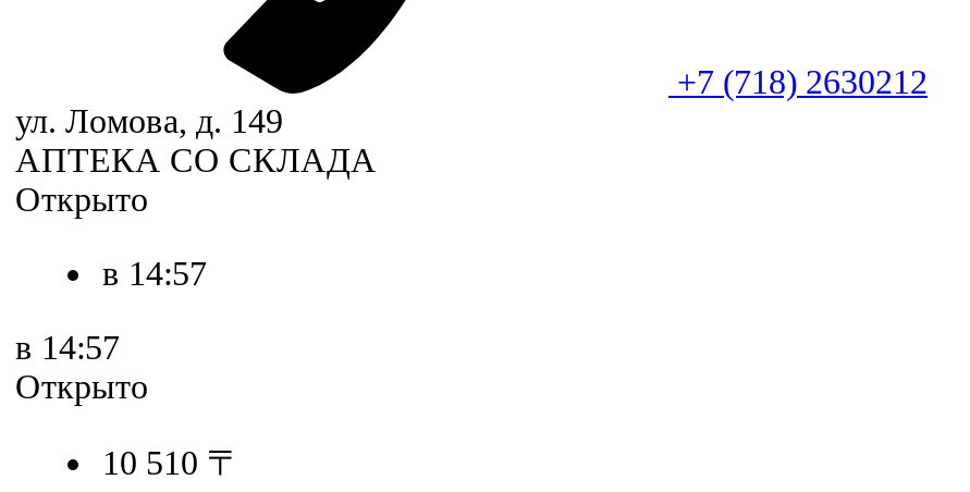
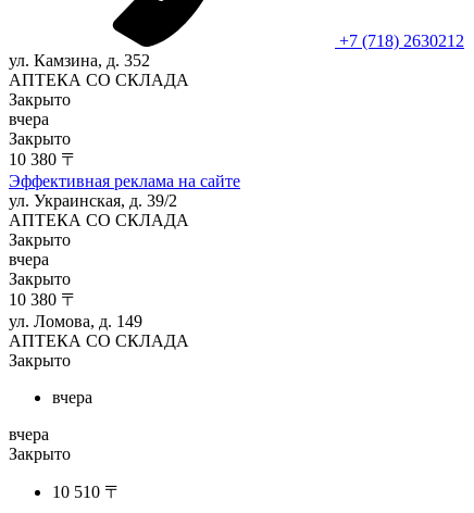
+ ул. Камзина, д. 352
+ АПТЕКА СО СКЛАДА
+ Закрыто
+ вчера
+ Закрыто
+ 10 380 〒
+ Эффективная реклама на сайте
+ ул. Украинская, д. 39/2
+ АПТЕКА СО СКЛАДА
+ Закрыто
+ вчера
+ Закрыто
+ 10 380 〒

- Открыто
+ Закрыто

- в 14:57
+ вчера

- в 14:57
- Открыто
+ вчера
+ Закрыто
